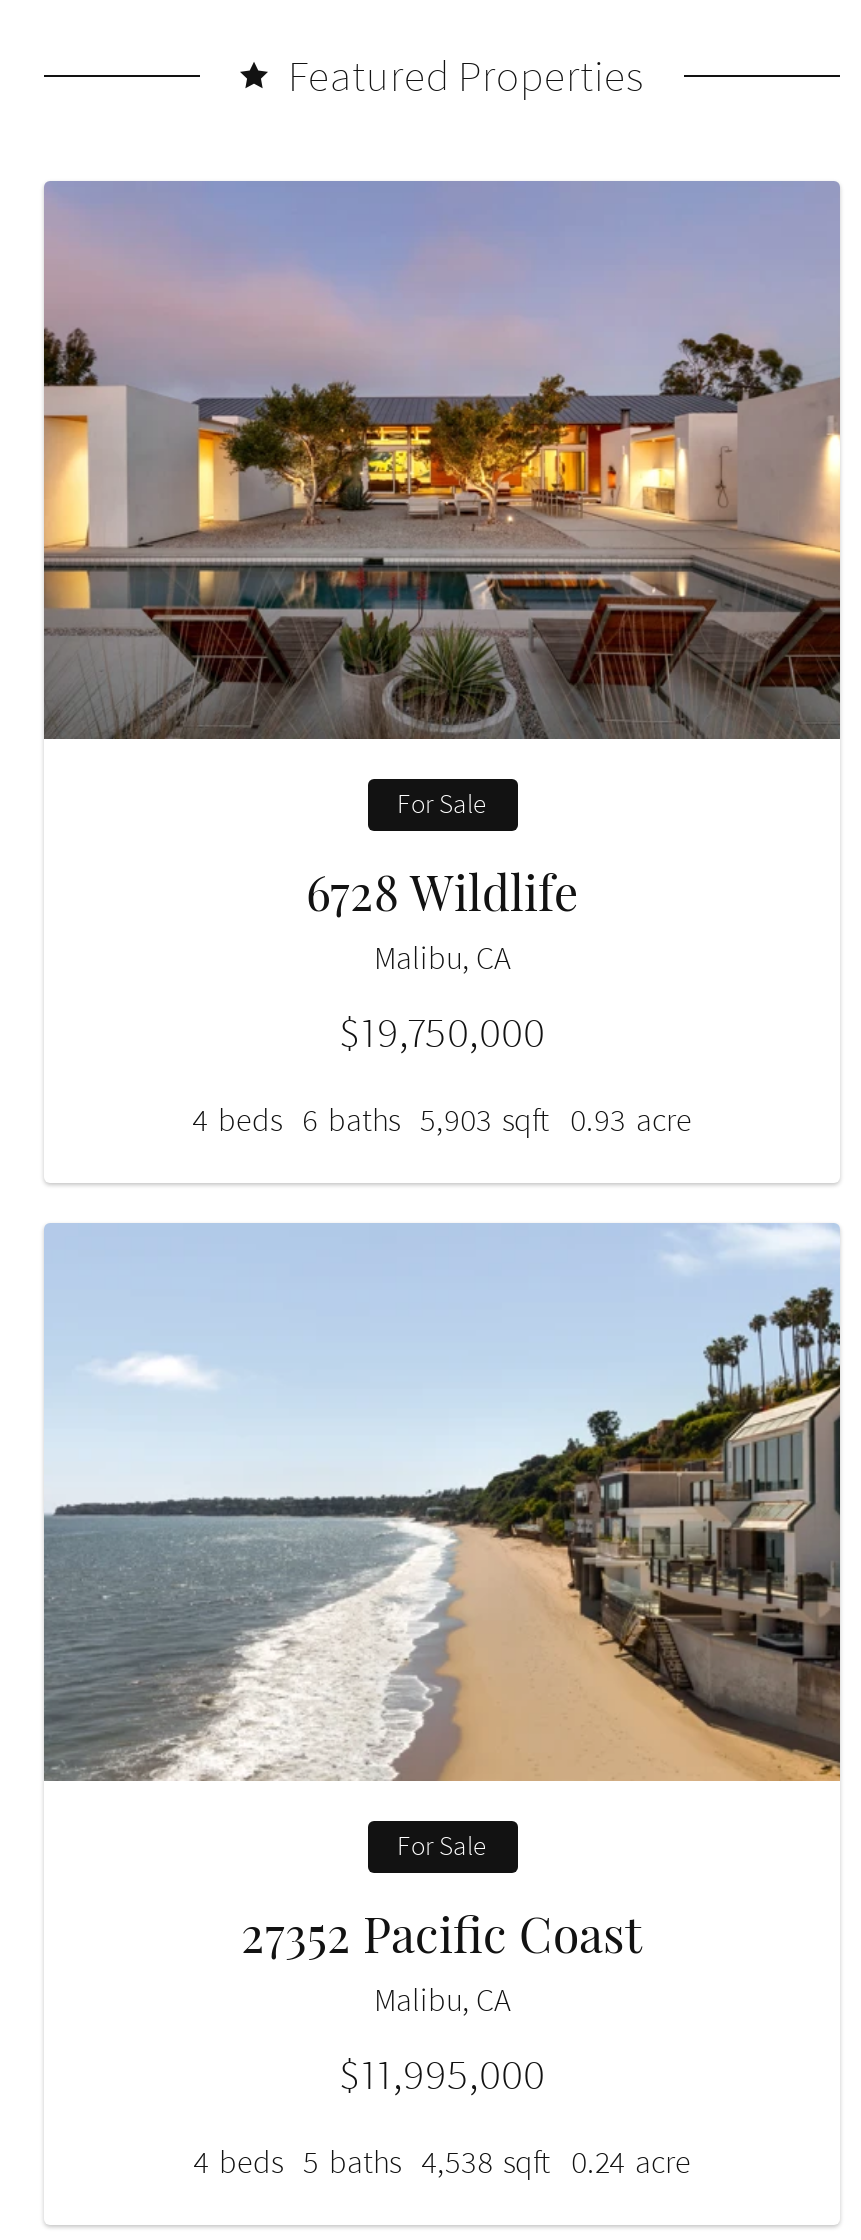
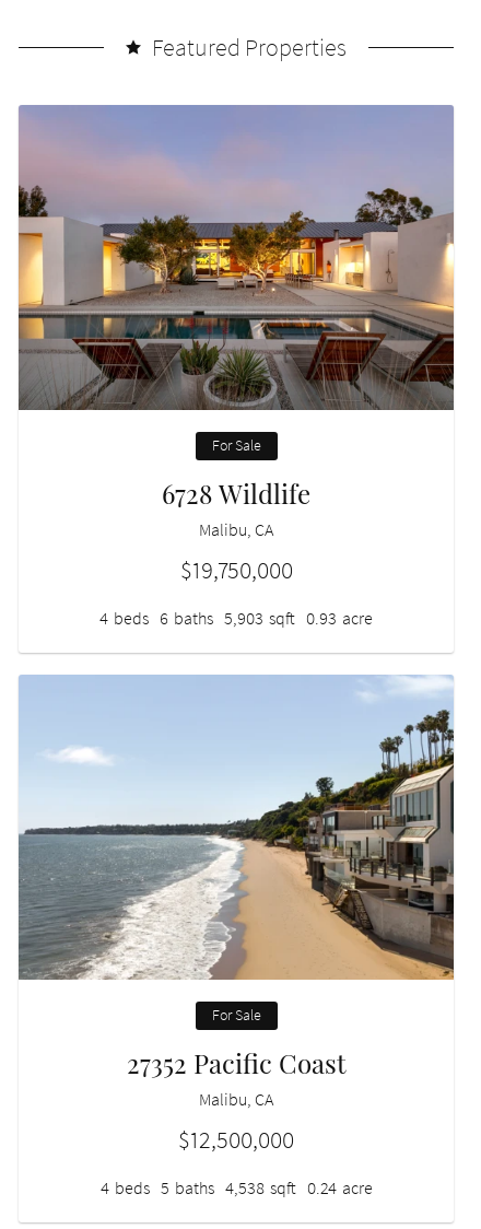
- $11,995,000
+ $12,500,000
